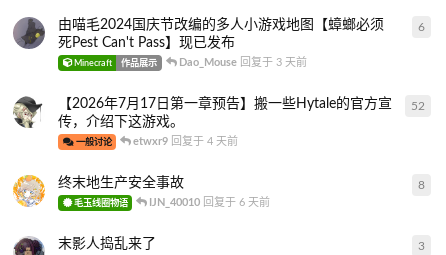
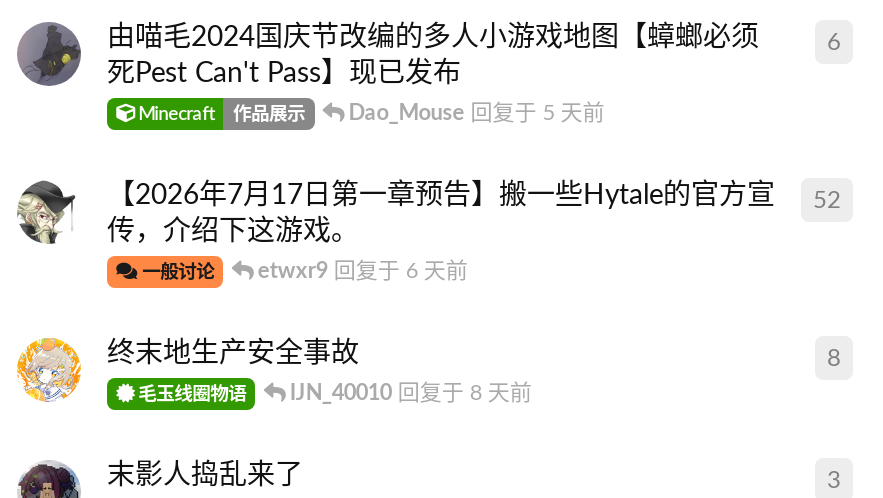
- Dao_Mouse回复于3 天前
+ Dao_Mouse回复于5 天前

- etwxr9回复于4 天前
+ etwxr9回复于6 天前

- IJN_40010回复于6 天前
+ IJN_40010回复于8 天前
